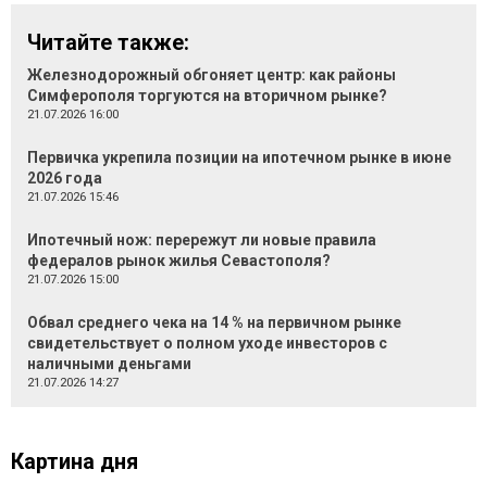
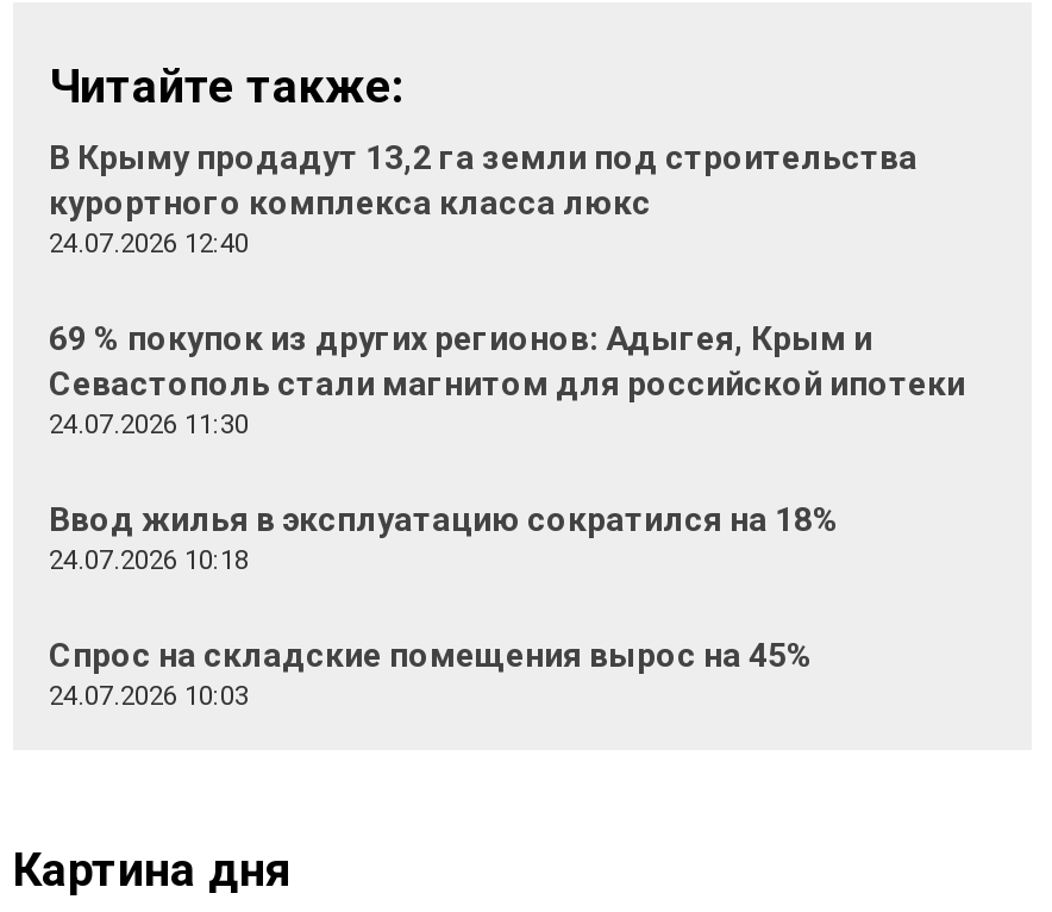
- Железнодорожный обгоняет центр: как районы
- Симферополя торгуются на вторичном рынке?
- 21.07.2026 16:00
+ В Крыму продадут 13,2 га земли под строительства
+ курортного комплекса класса люкс
+ 24.07.2026 12:40

- Первичка укрепила позиции на ипотечном рынке в июне
- 2026 года
- 21.07.2026 15:46
+ 69 % покупок из других регионов: Адыгея, Крым и
+ Севастополь стали магнитом для российской ипотеки
+ 24.07.2026 11:30

- Ипотечный нож: перережут ли новые правила
- федералов рынок жилья Севастополя?
- 21.07.2026 15:00
+ Ввод жилья в эксплуатацию сократился на 18%
+ 24.07.2026 10:18

- Обвал среднего чека на 14 % на первичном рынке
- свидетельствует о полном уходе инвесторов с
- наличными деньгами
- 21.07.2026 14:27
+ Спрос на складские помещения вырос на 45%
+ 24.07.2026 10:03
